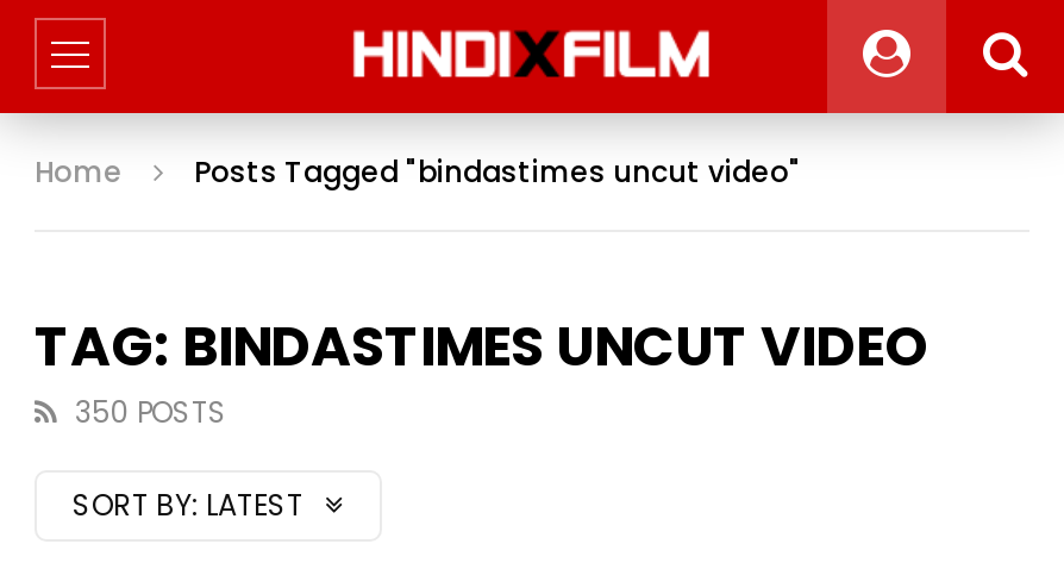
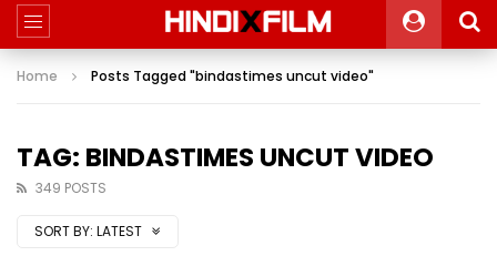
- 350 POSTS
+ 349 POSTS
